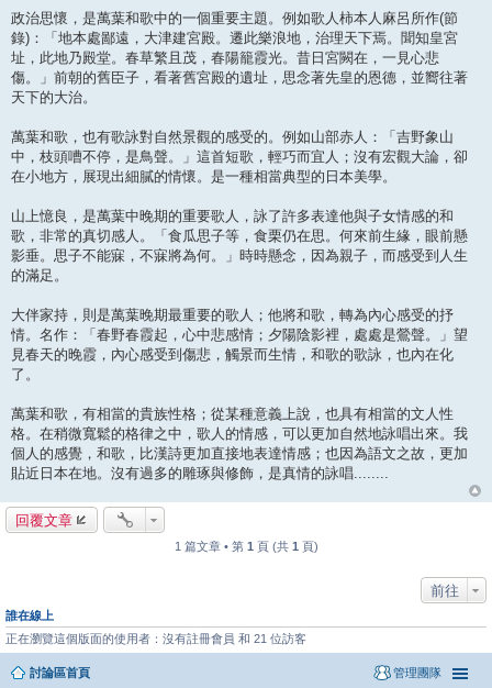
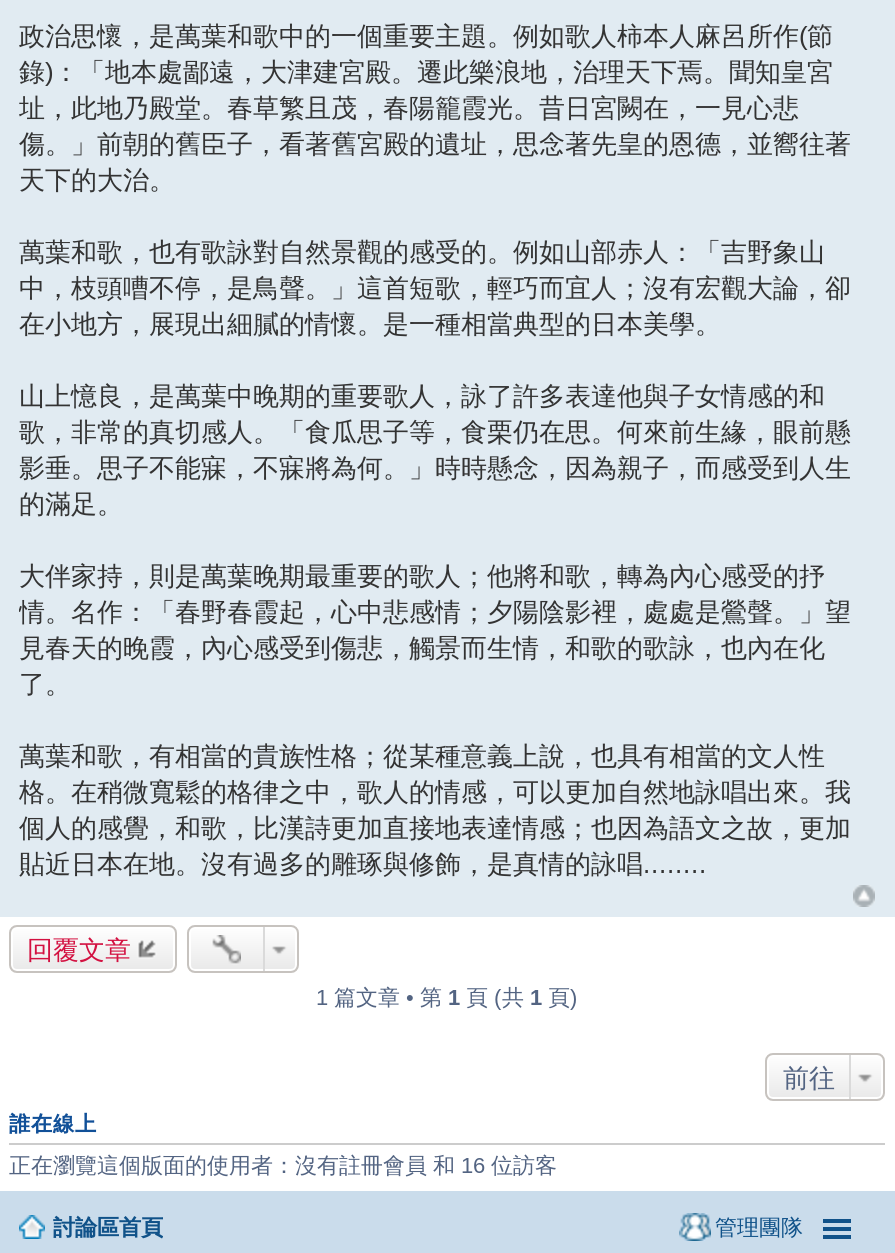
- 正在瀏覽這個版面的使用者：沒有註冊會員 和 21 位訪客
+ 正在瀏覽這個版面的使用者：沒有註冊會員 和 16 位訪客
